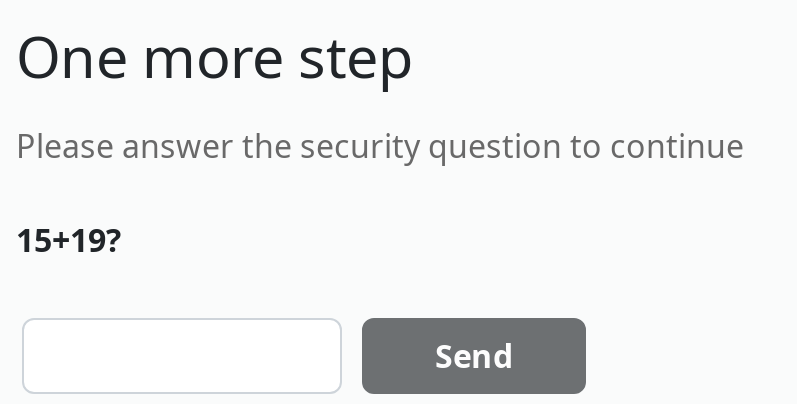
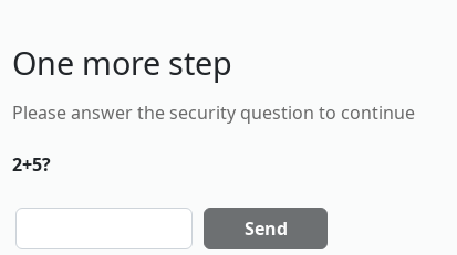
- 15+19?
+ 2+5?
